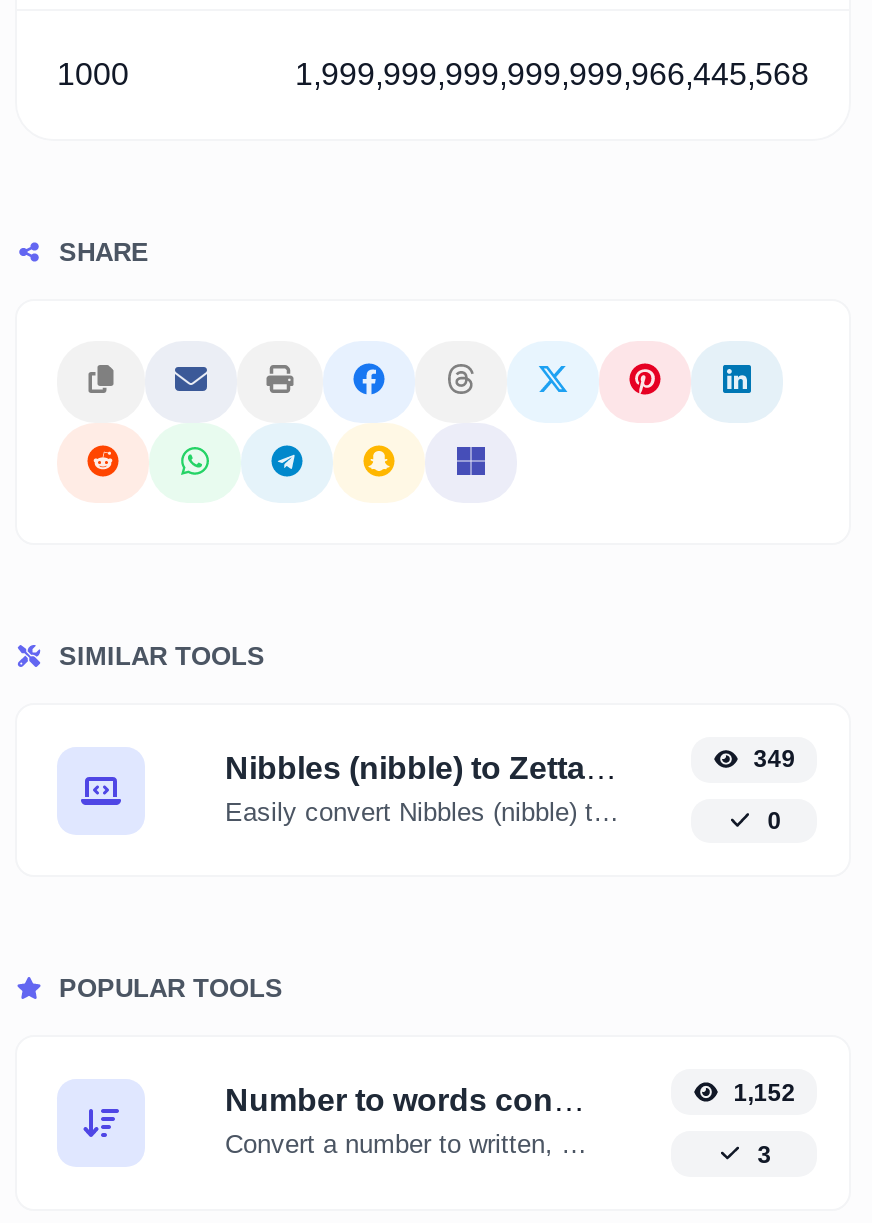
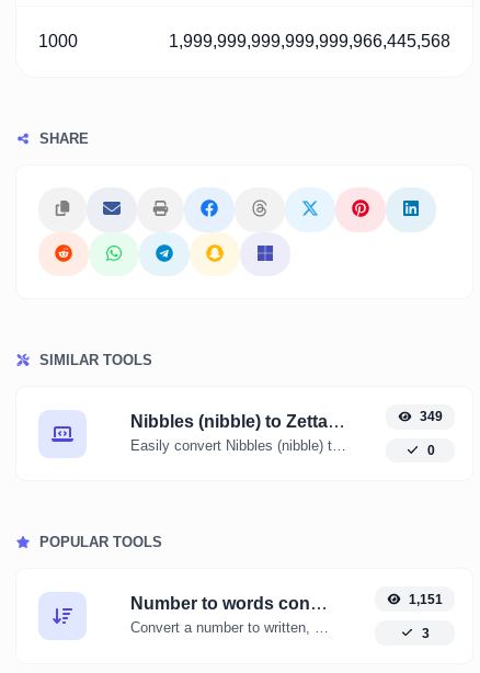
- 1,152
+ 1,151
